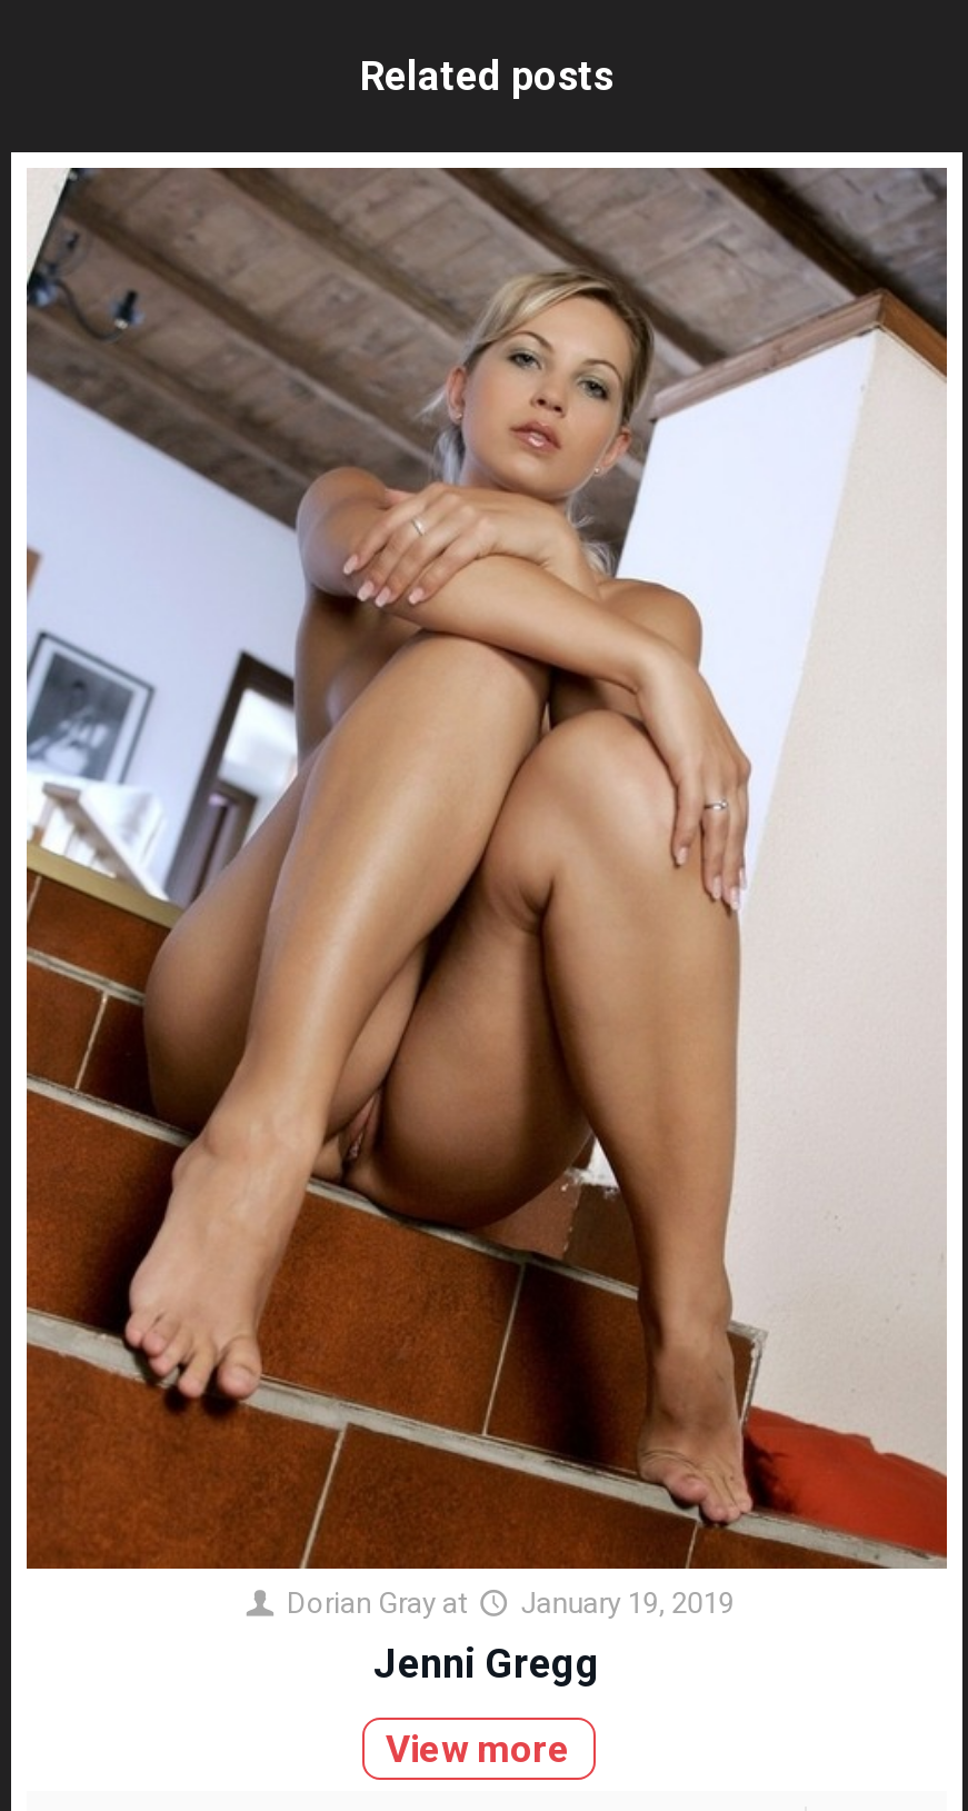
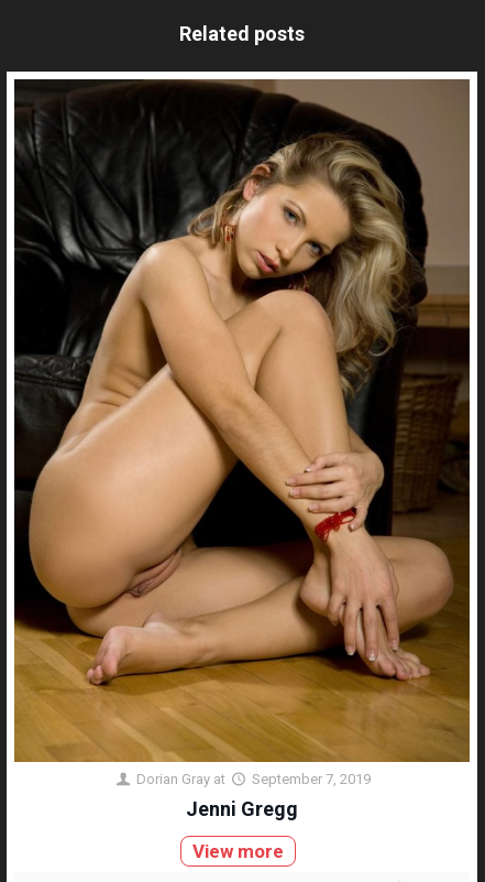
- [image]
- Dorian Gray at January 19, 2019
+ [image]
+ Dorian Gray at September 7, 2019
